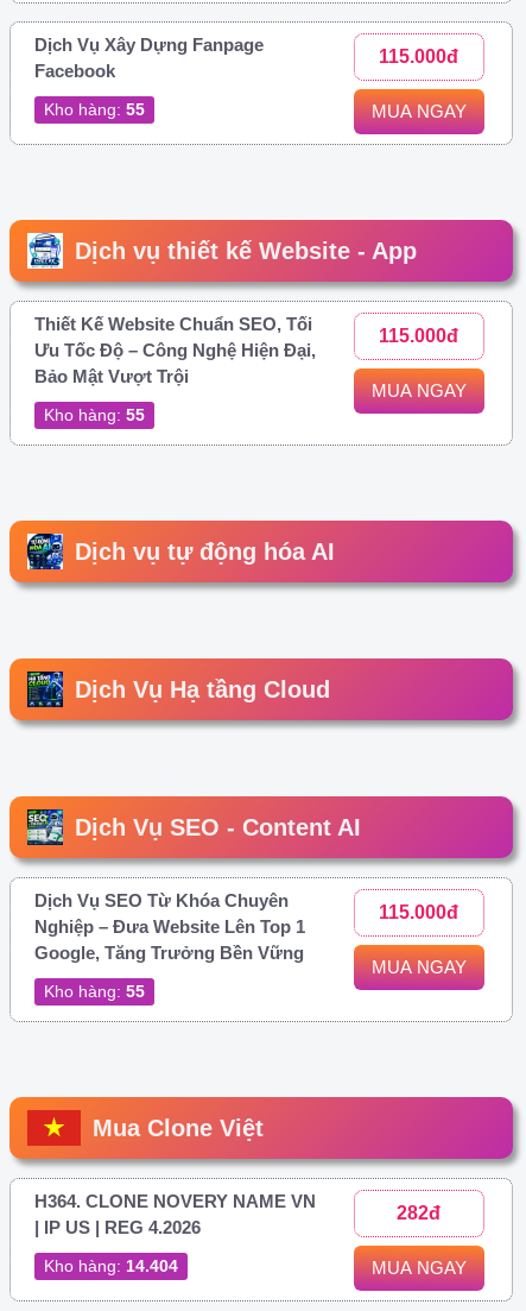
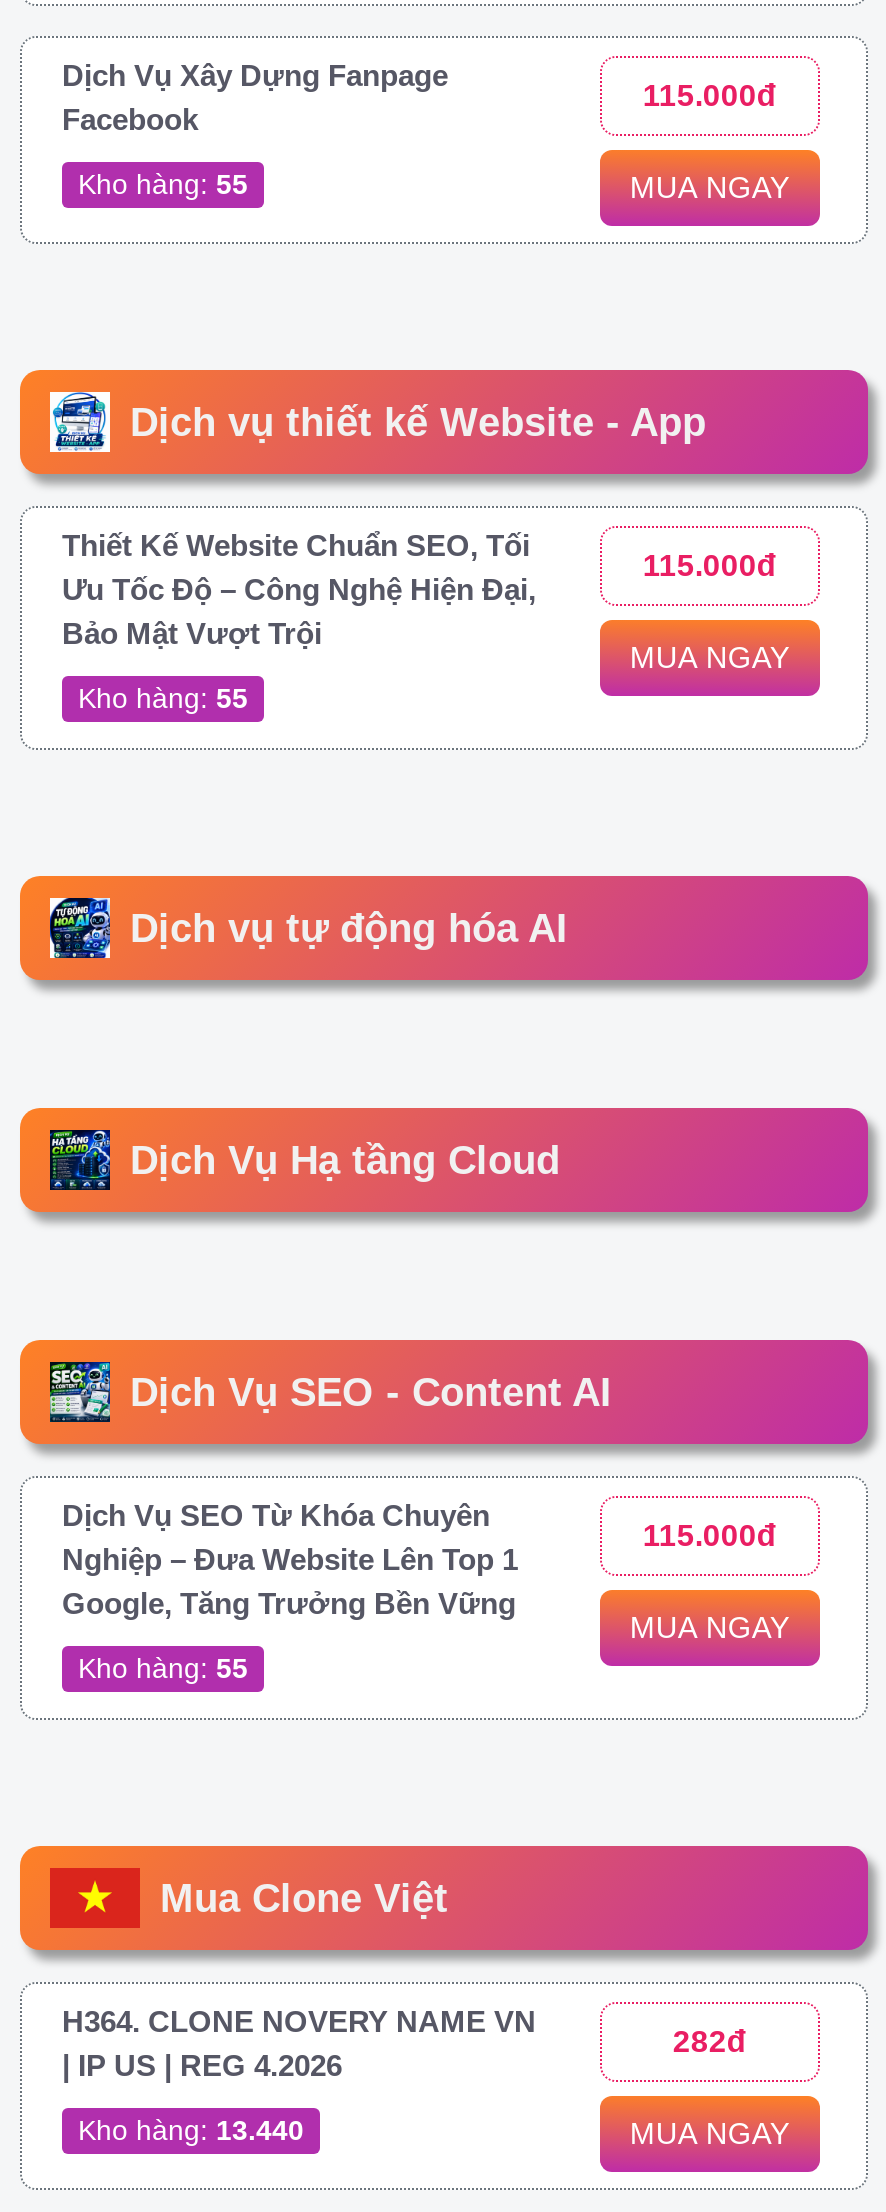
- Kho hàng: 14.404
+ Kho hàng: 13.440
